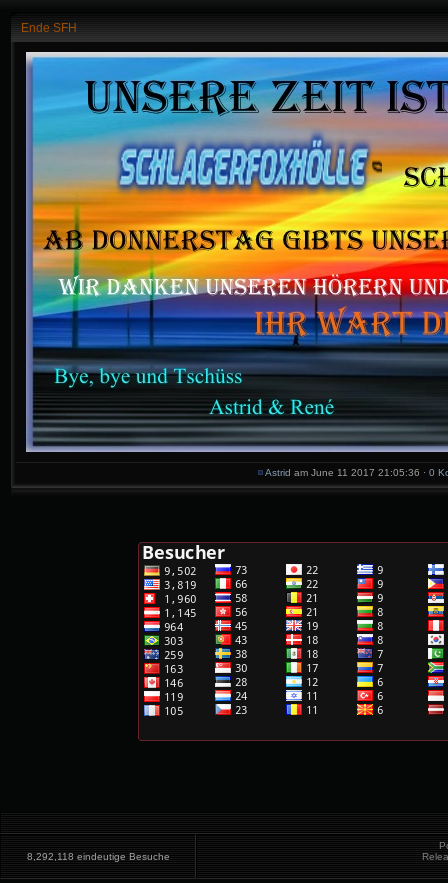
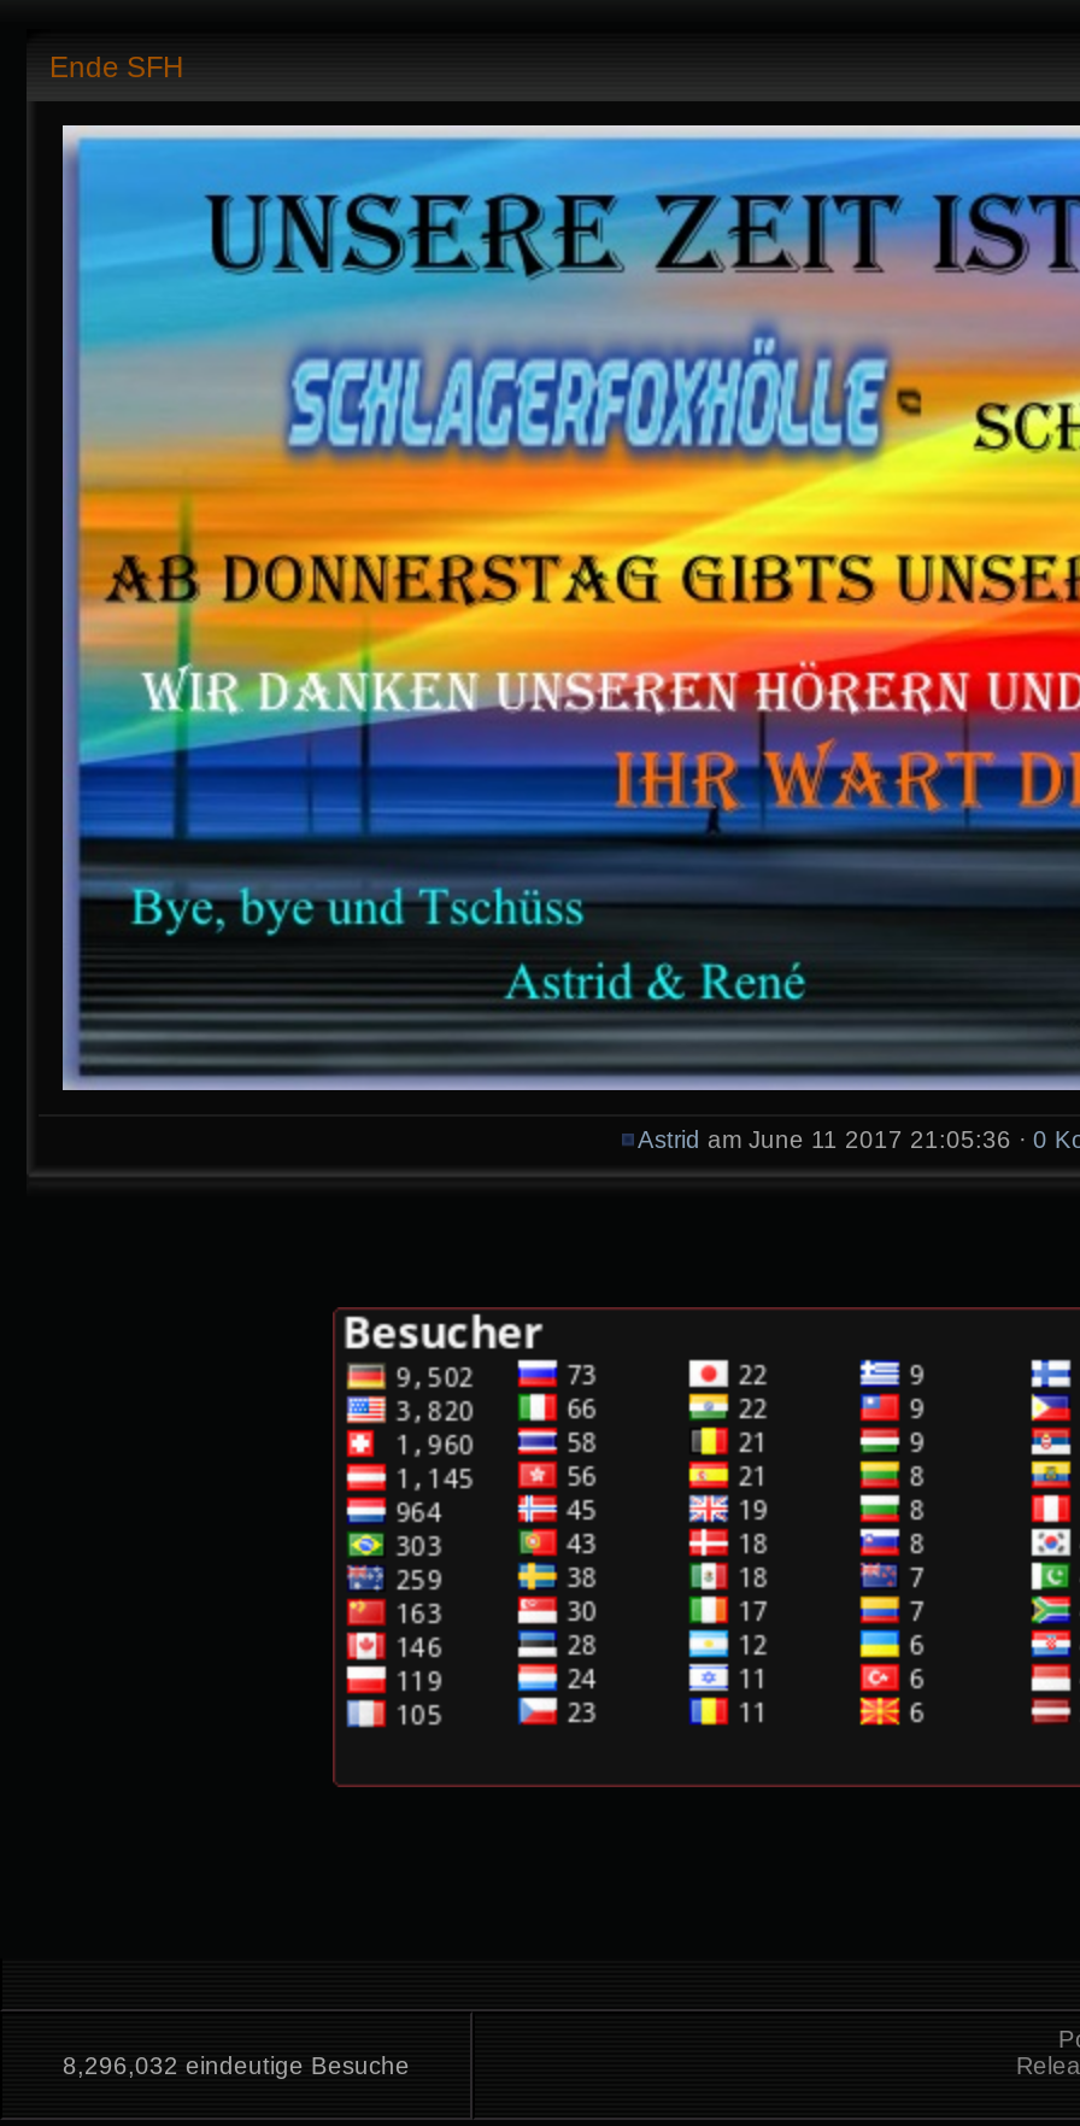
- 8,292,118 eindeutige Besuche
+ 8,296,032 eindeutige Besuche
